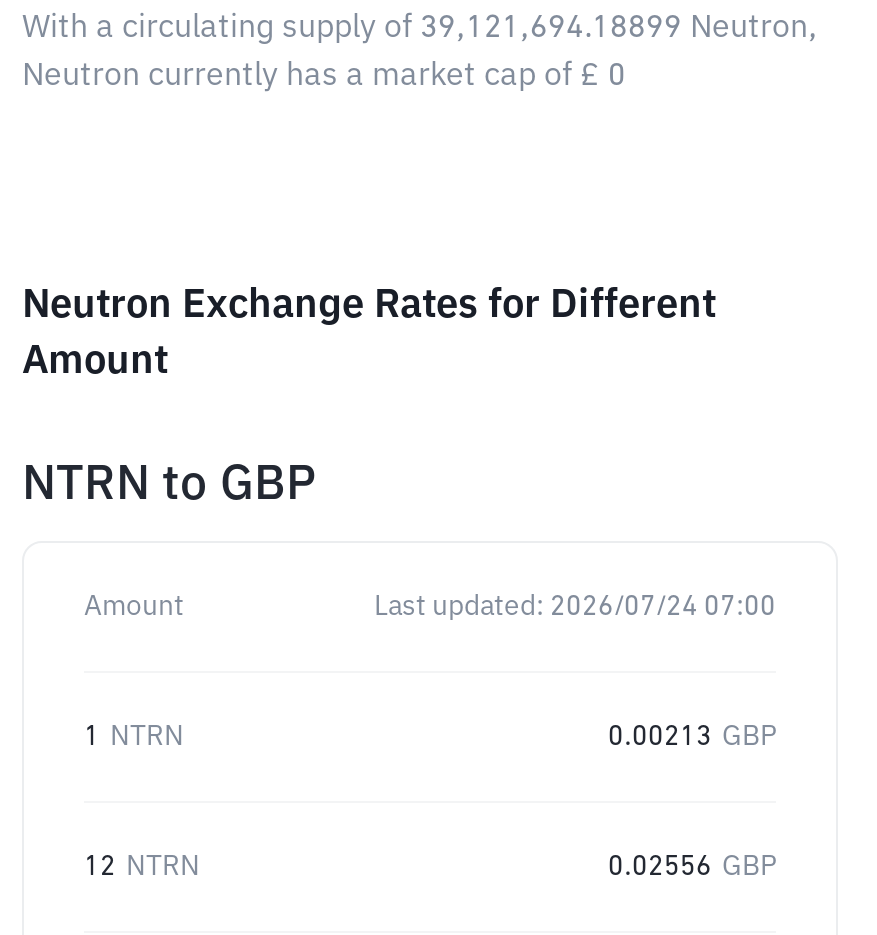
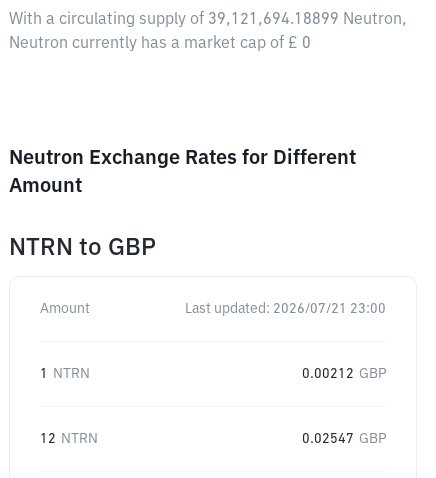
- Last updated: 2026/07/24 07:00
+ Last updated: 2026/07/21 23:00

- 0.00213 GBP
+ 0.00212 GBP

- 0.02556 GBP
+ 0.02547 GBP
